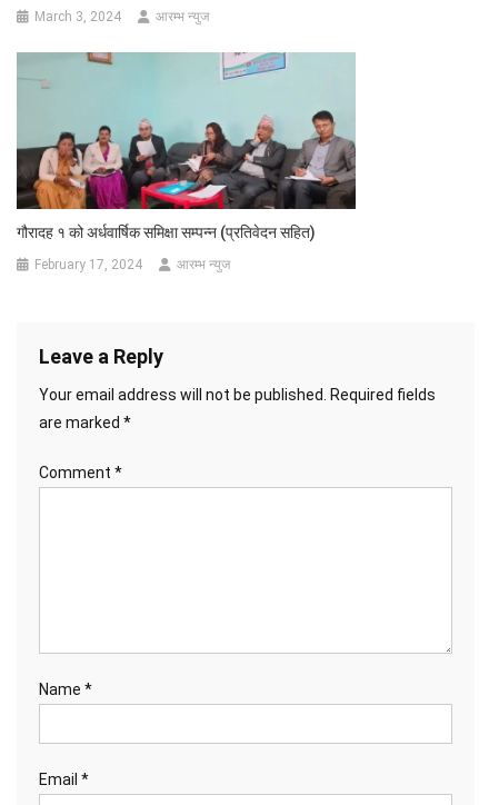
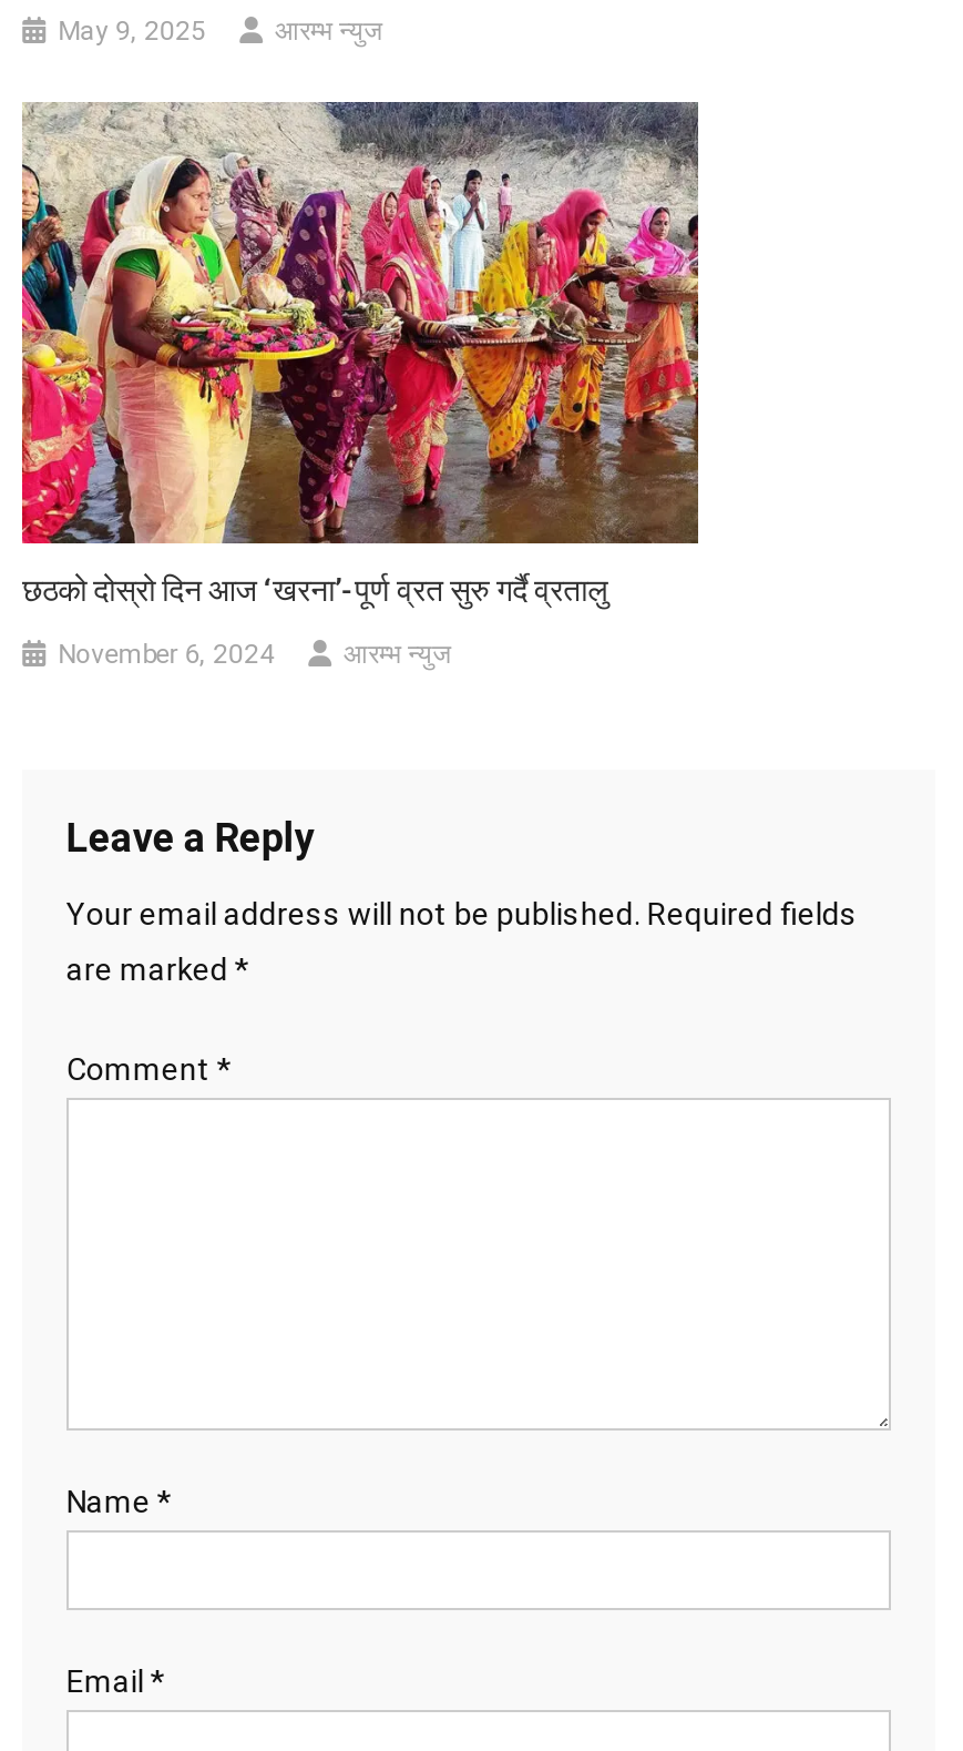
- March 3, 2024
+ May 9, 2025

- [image]
- गौरादह १ को अर्धवार्षिक समिक्षा सम्पन्न (प्रतिवेदन सहित)
+ [image]
+ छठको दोस्रो दिन आज ‘खरना’-पूर्ण व्रत सुरु गर्दै व्रतालु

- February 17, 2024
+ November 6, 2024
